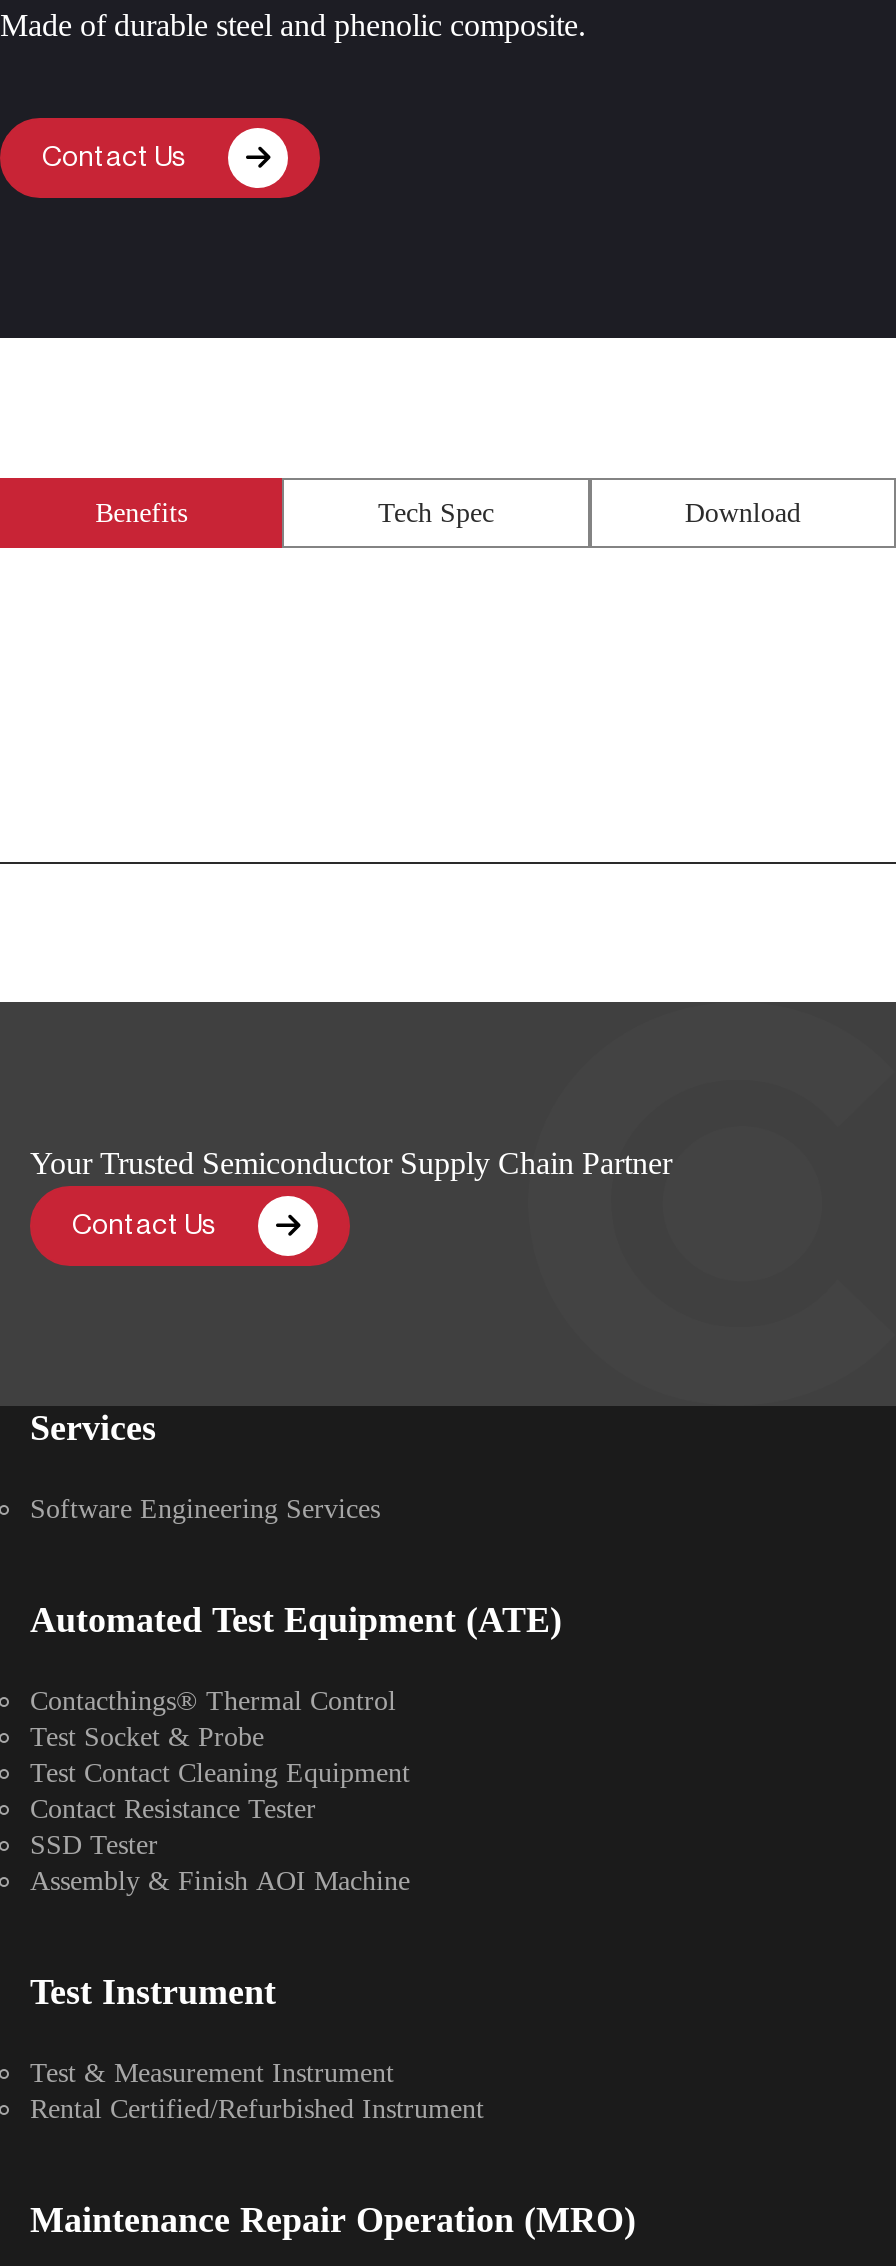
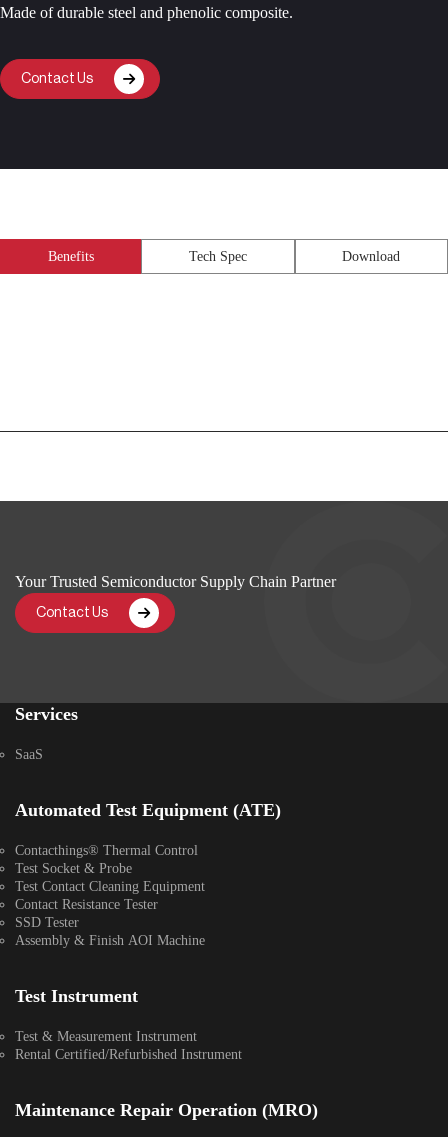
- Software Engineering Services
+ SaaS
